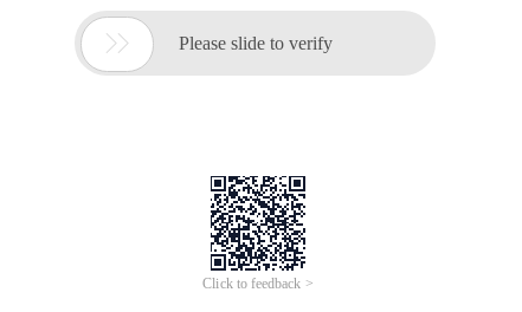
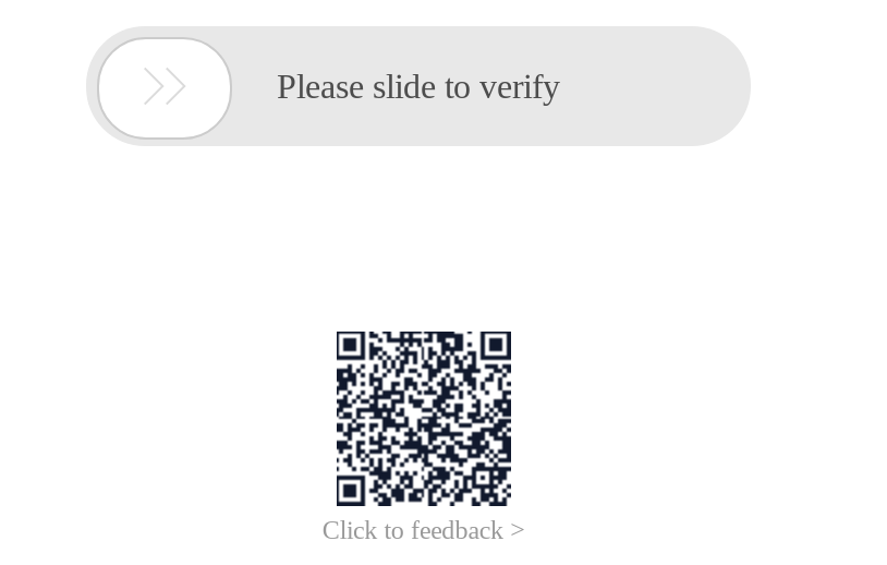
- [image]
+ [image]
